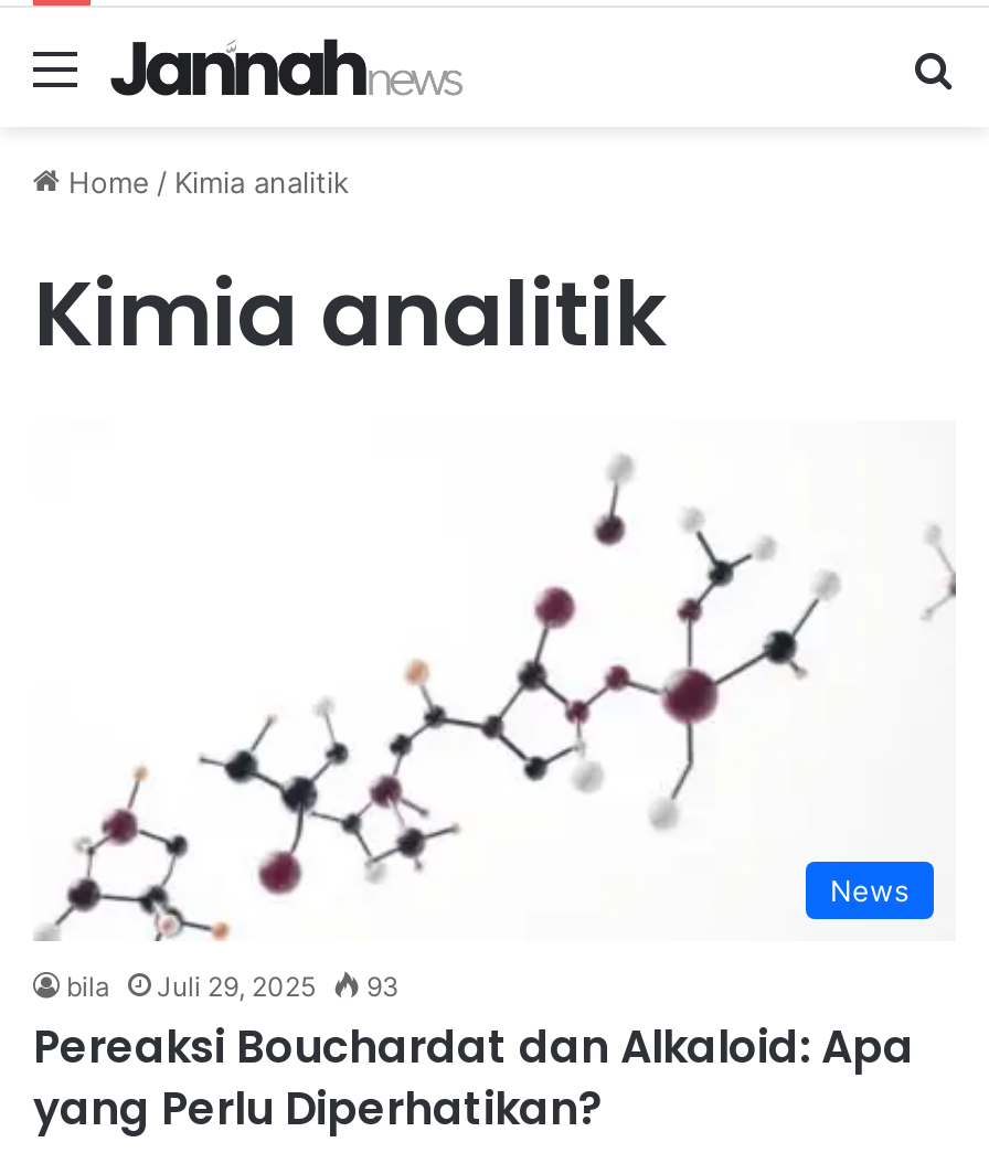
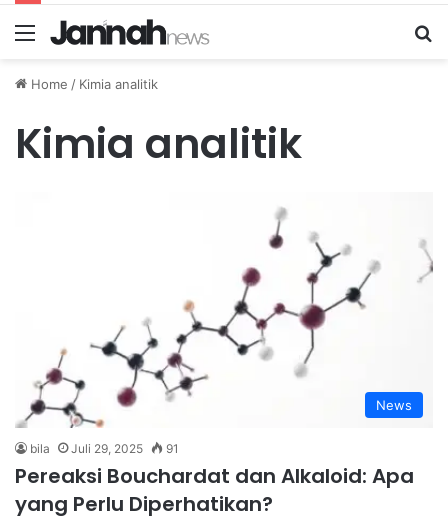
- bila Juli 29, 2025 93
+ bila Juli 29, 2025 91
